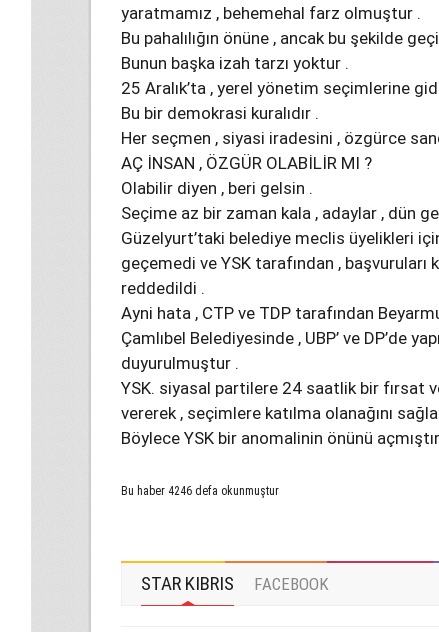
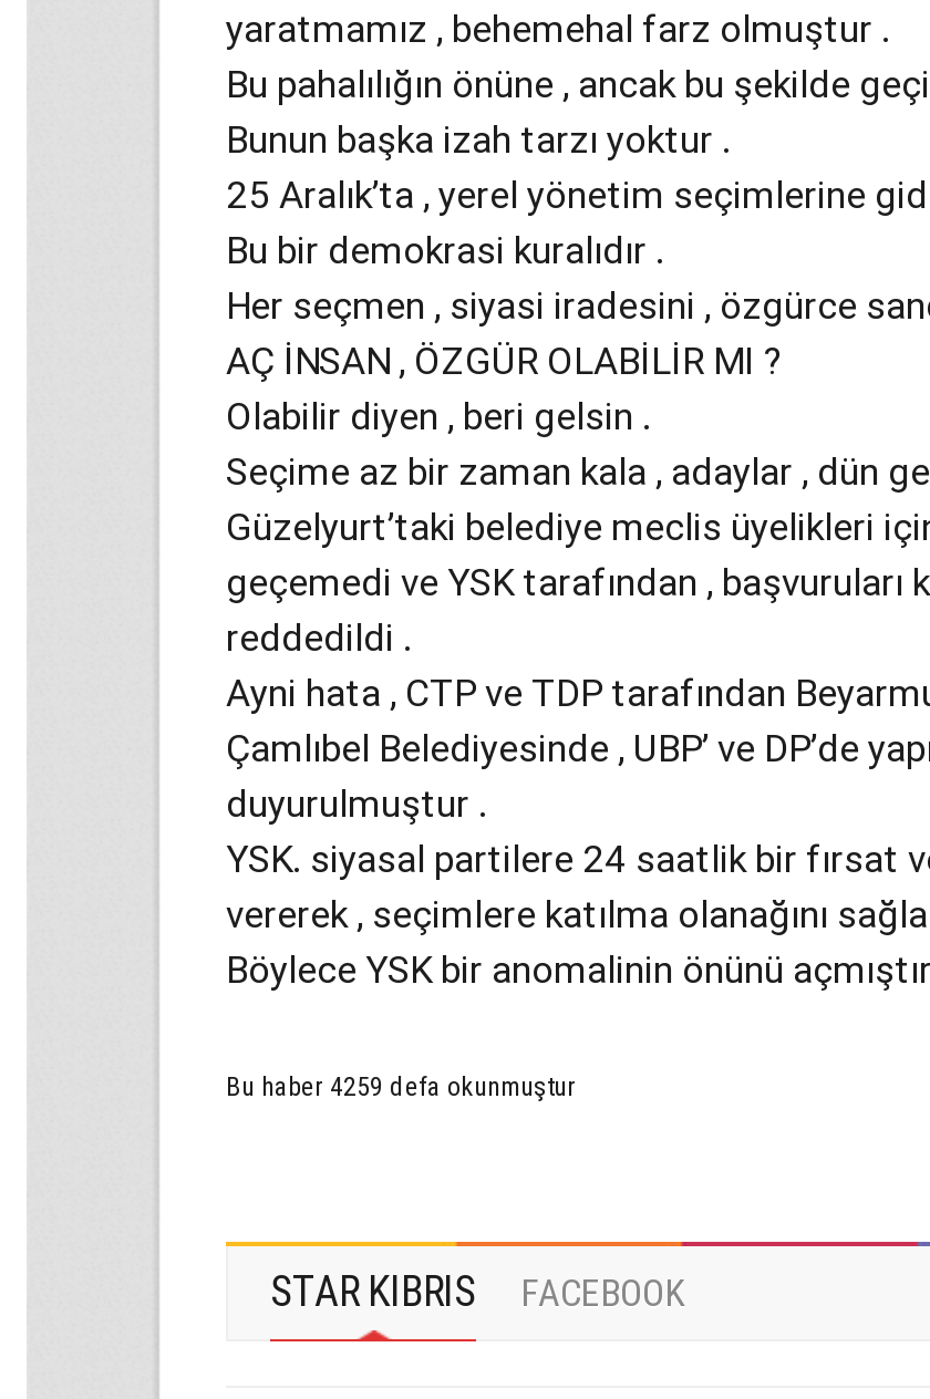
- Bu haber 4246 defa okunmuştur
+ Bu haber 4259 defa okunmuştur
